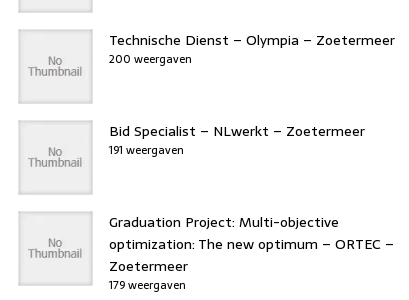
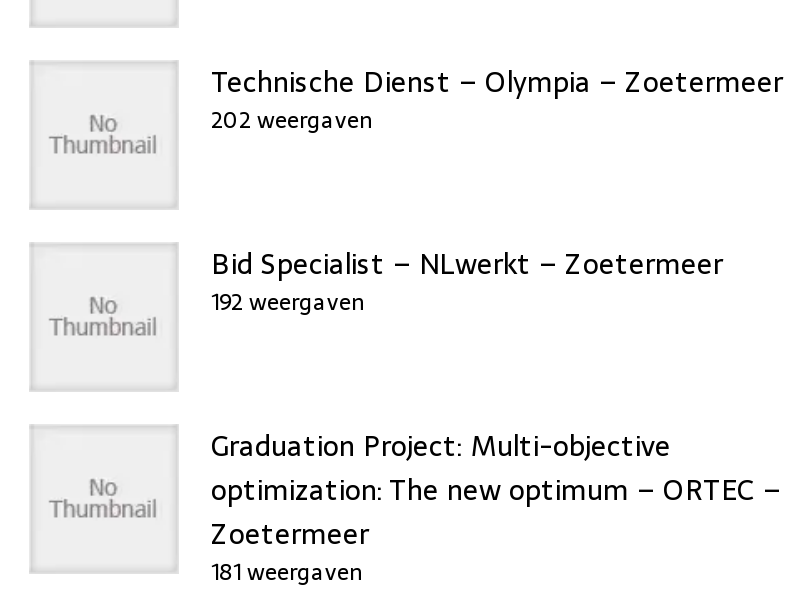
- 200 weergaven
+ 202 weergaven

- 191 weergaven
+ 192 weergaven

- 179 weergaven
+ 181 weergaven
